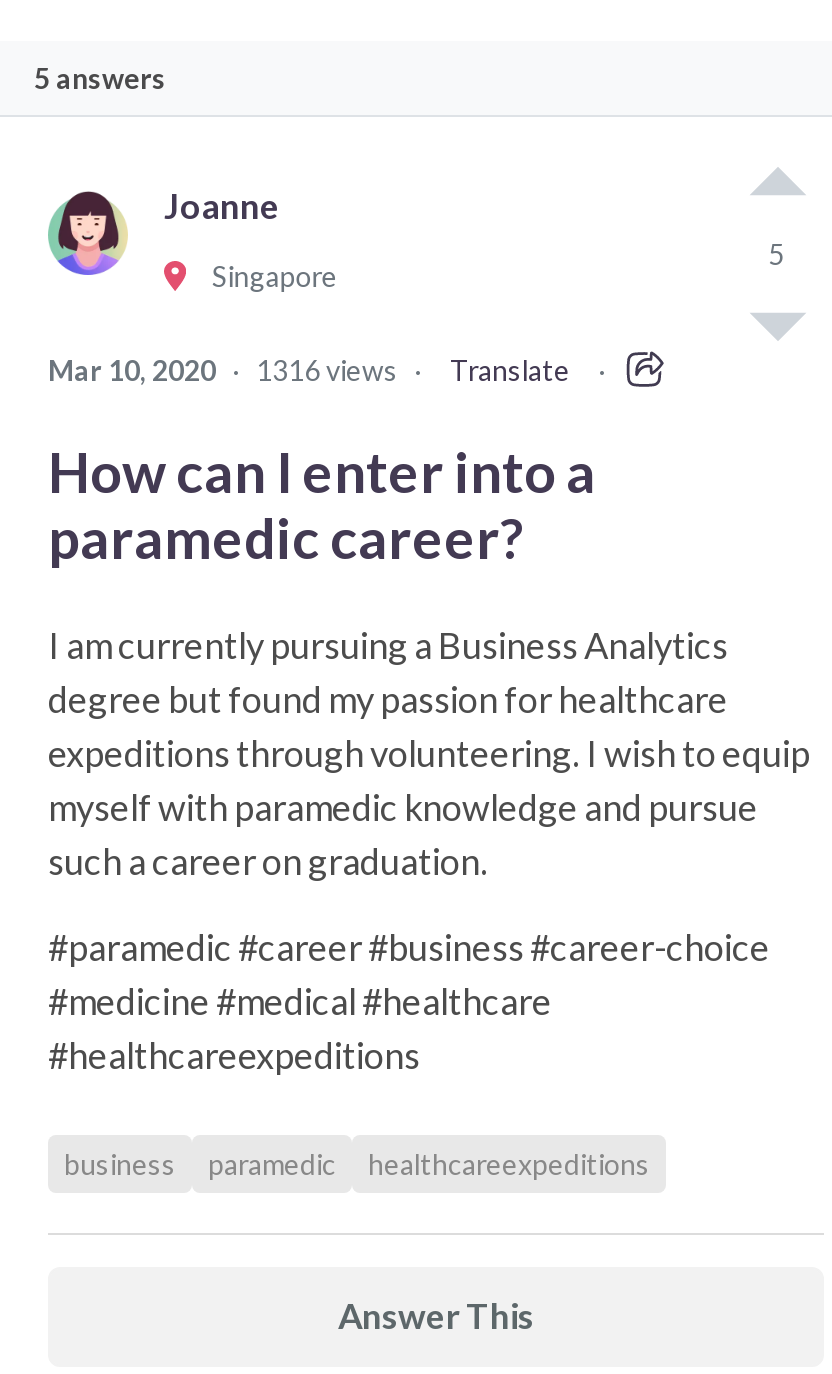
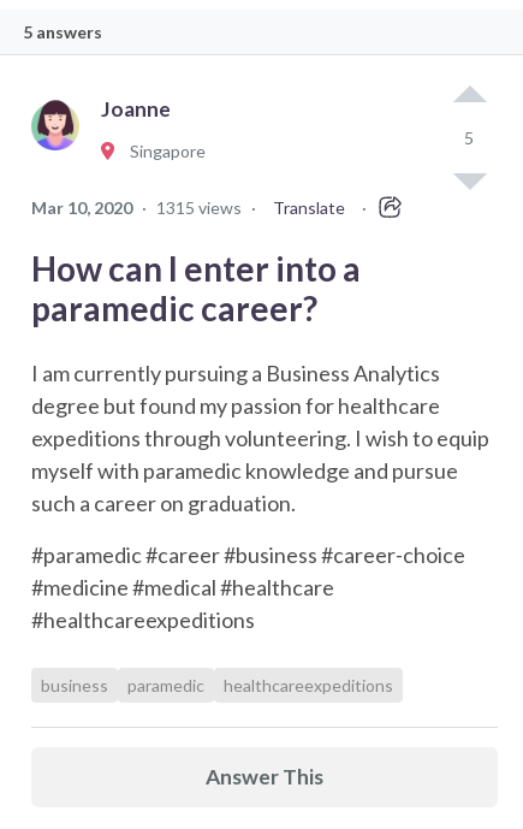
- Mar 10, 2020 · 1316 views ·
+ Mar 10, 2020 · 1315 views ·
